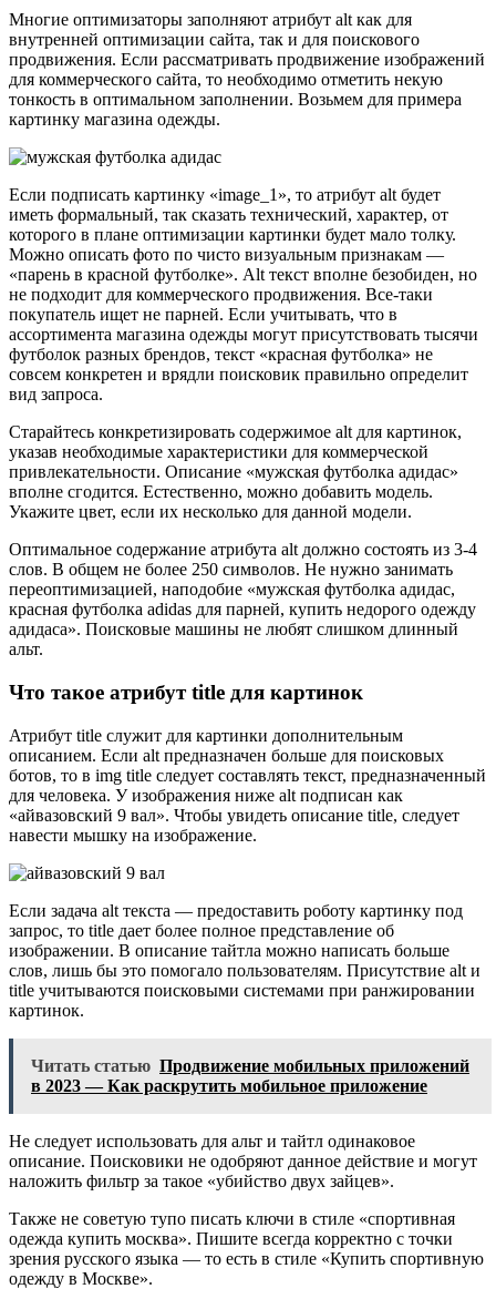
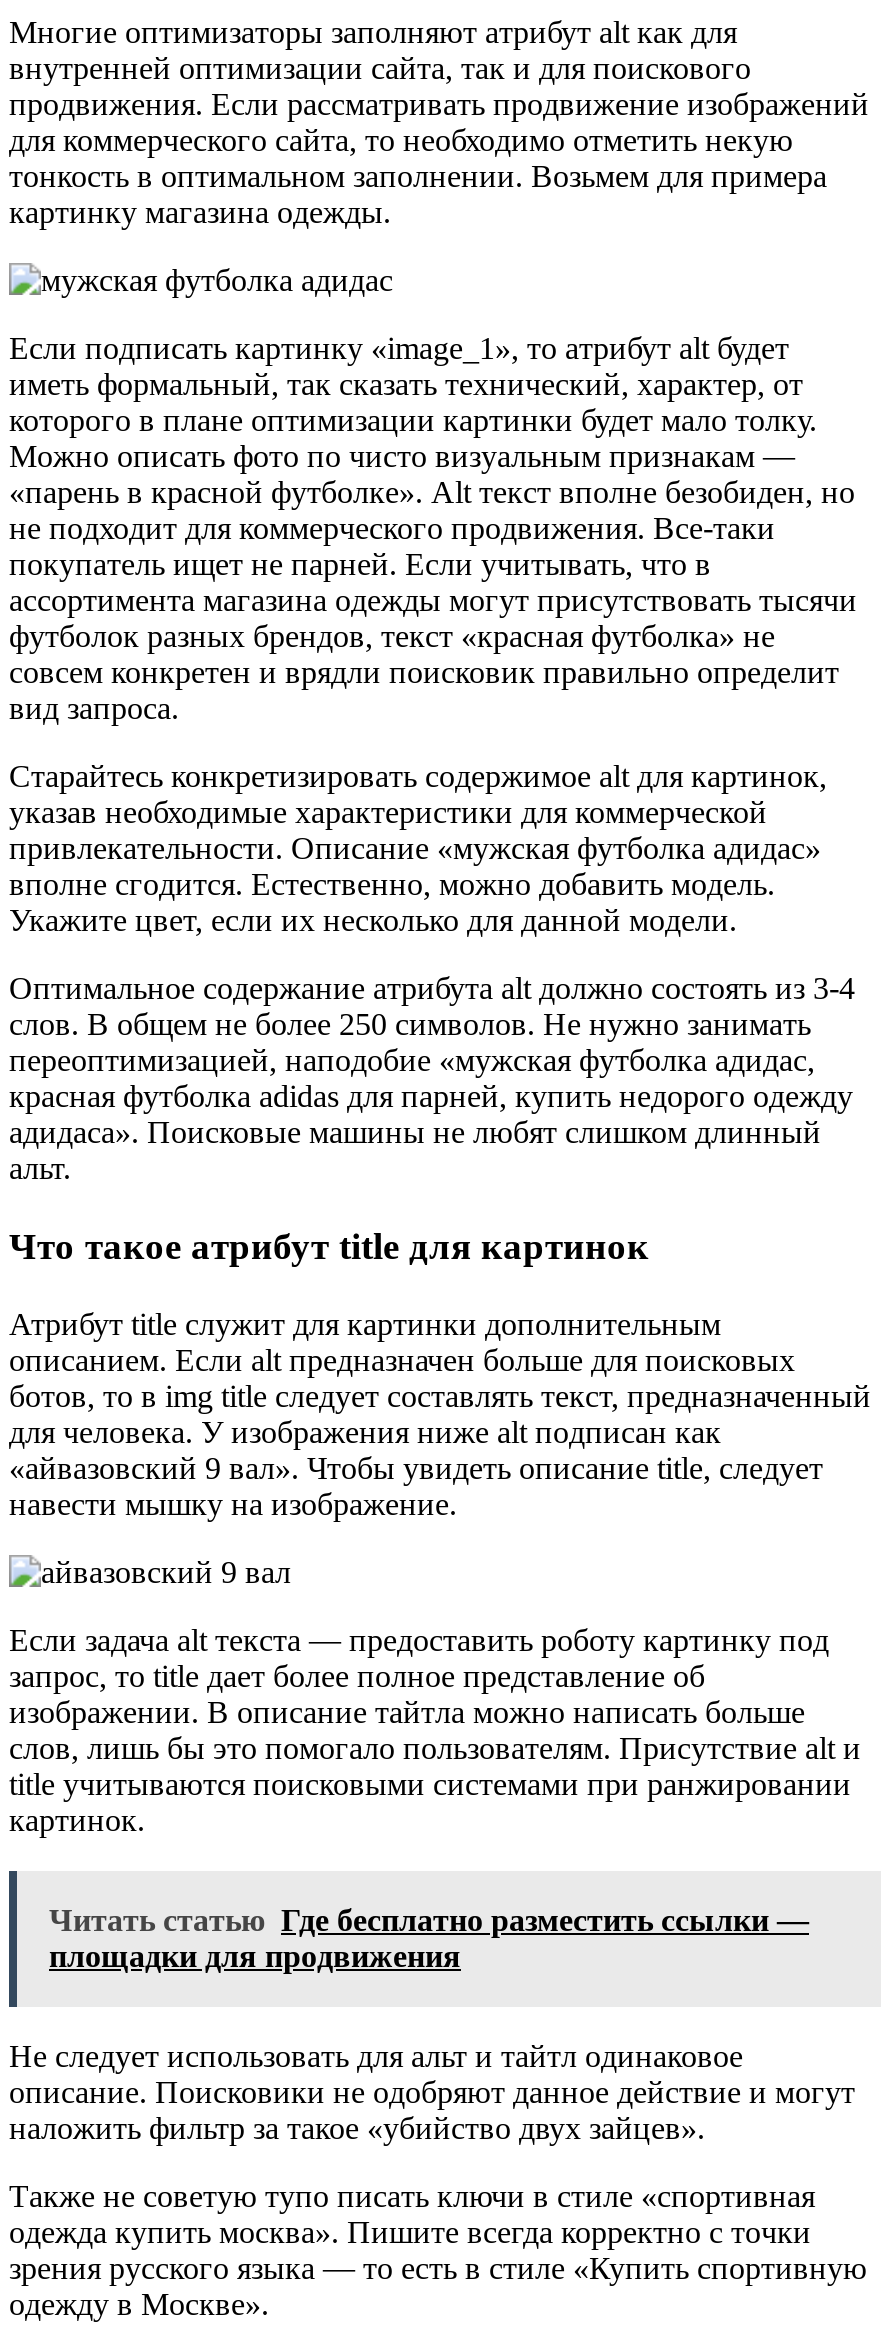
- Читать статью Продвижение мобильных приложений
- в 2023 — Как раскрутить мобильное приложение
+ Читать статью Где бесплатно разместить ссылки —
+ площадки для продвижения
